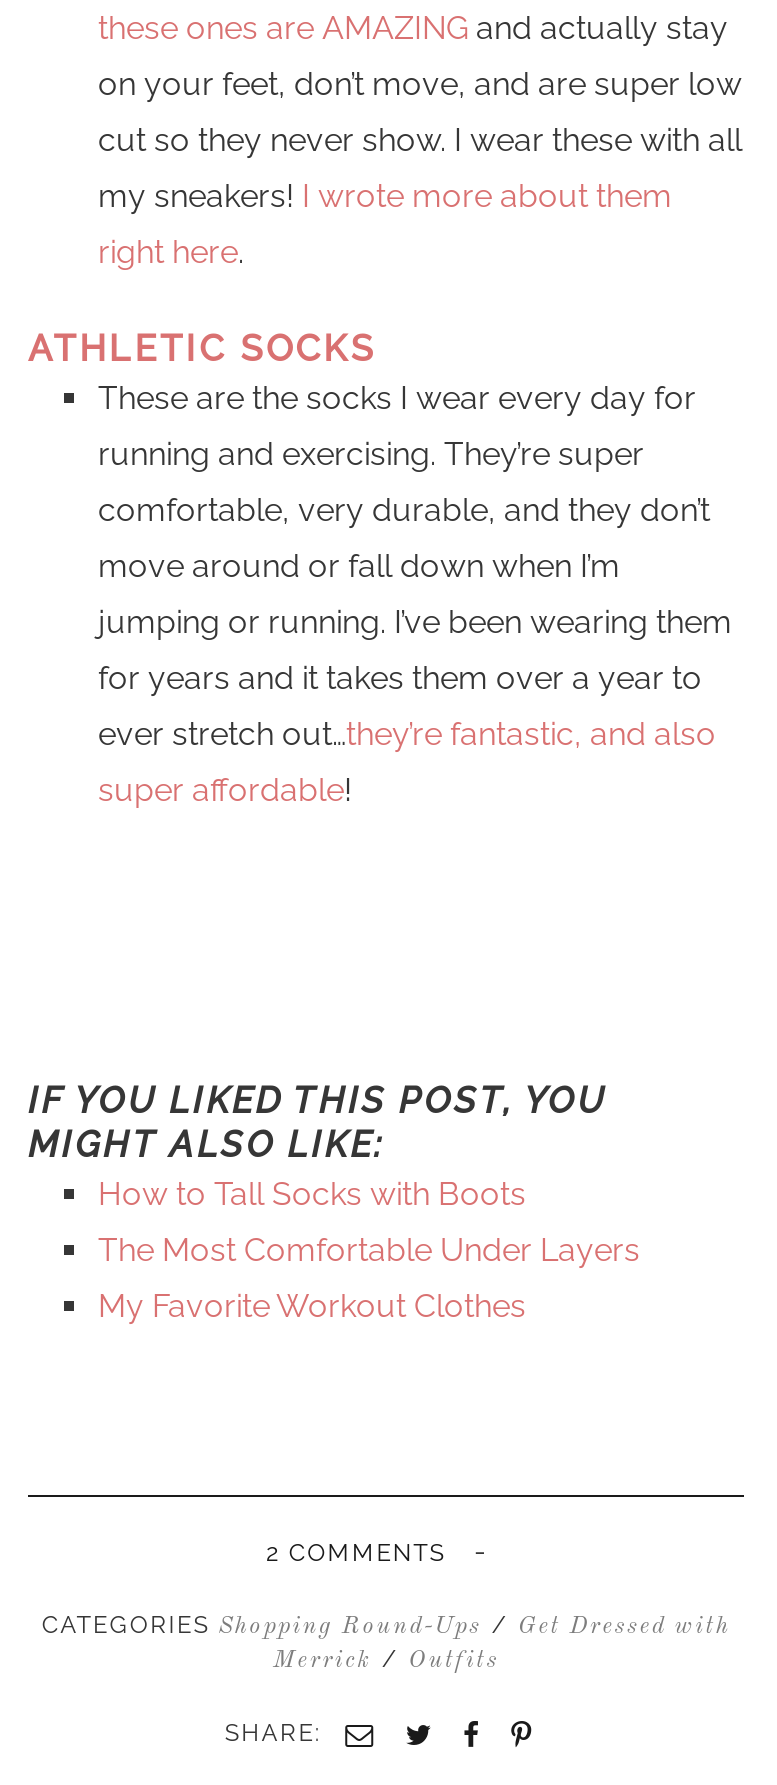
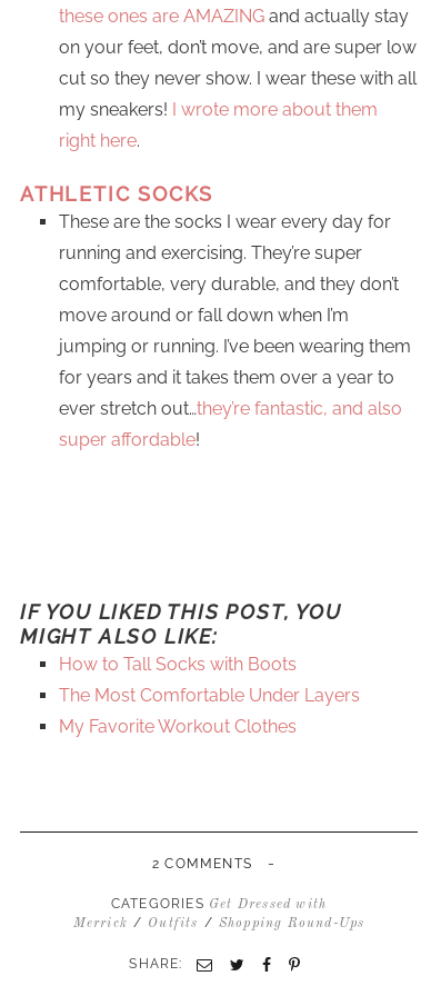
- CATEGORIES Shopping Round-Ups / Get Dressed with
- Merrick / Outfits
+ CATEGORIES Get Dressed with
+ Merrick / Outfits / Shopping Round-Ups
